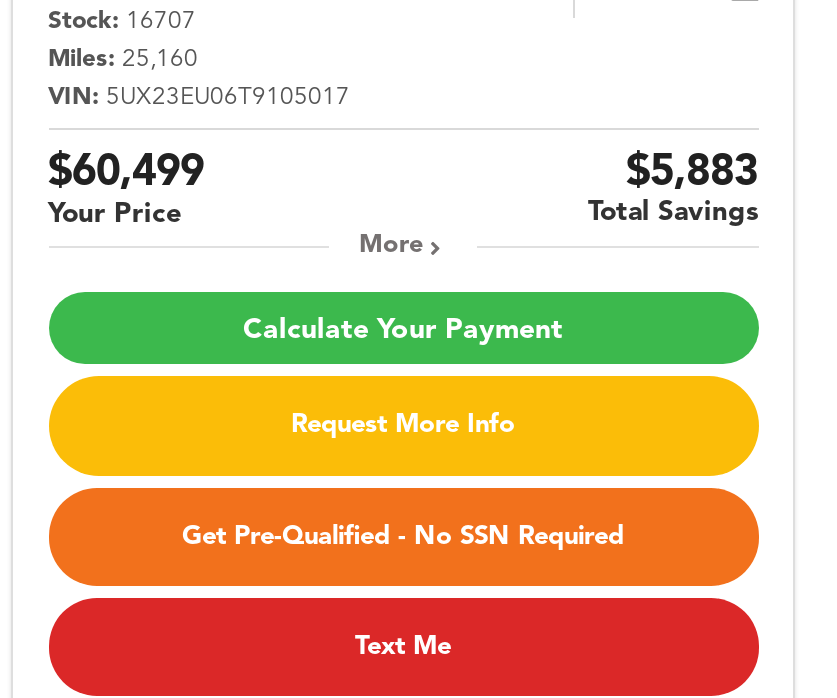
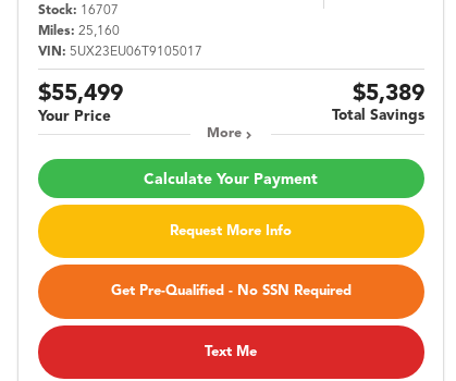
- $60,499
+ $55,499

- $5,883
+ $5,389
